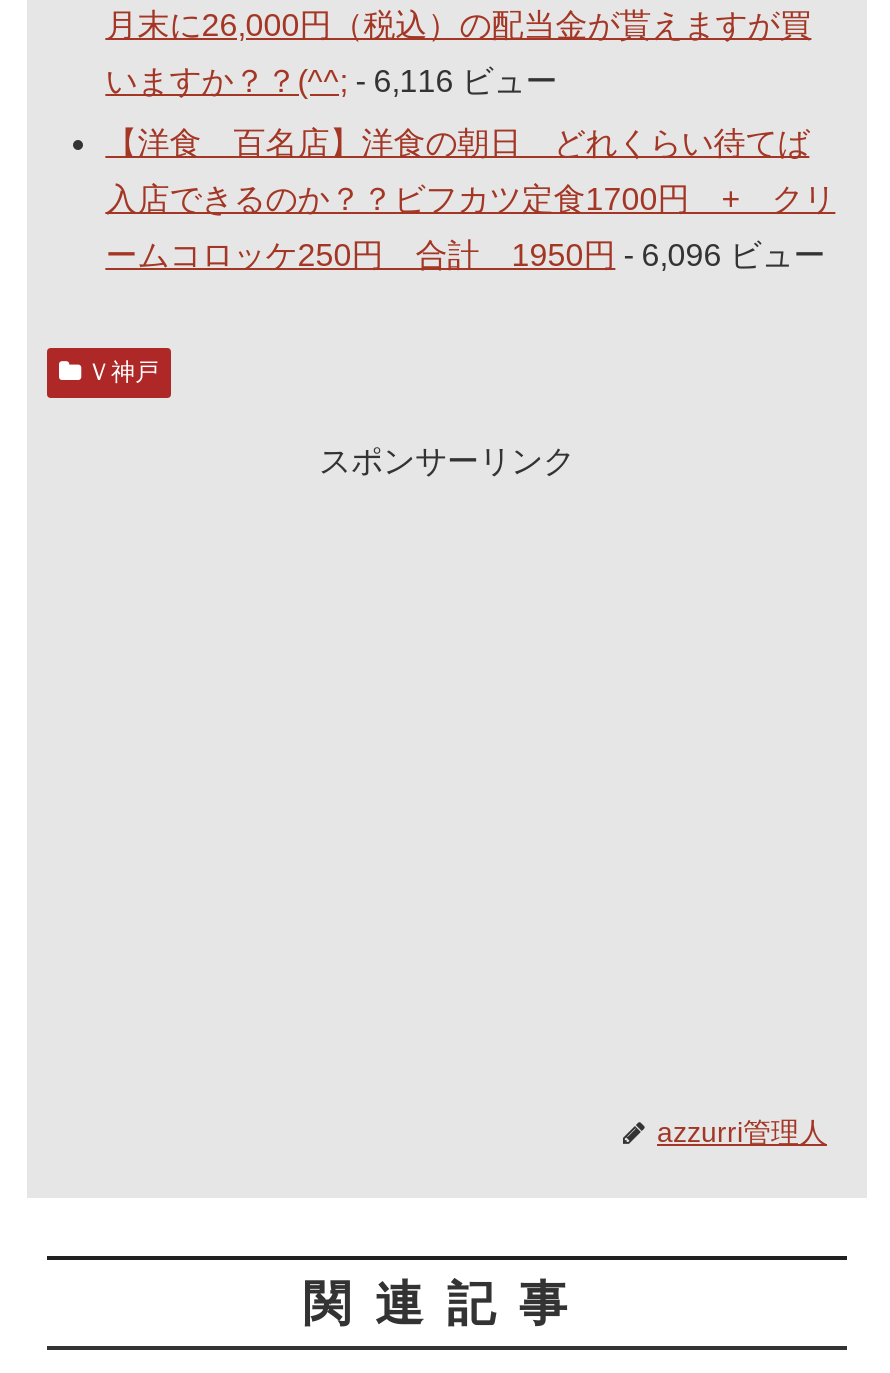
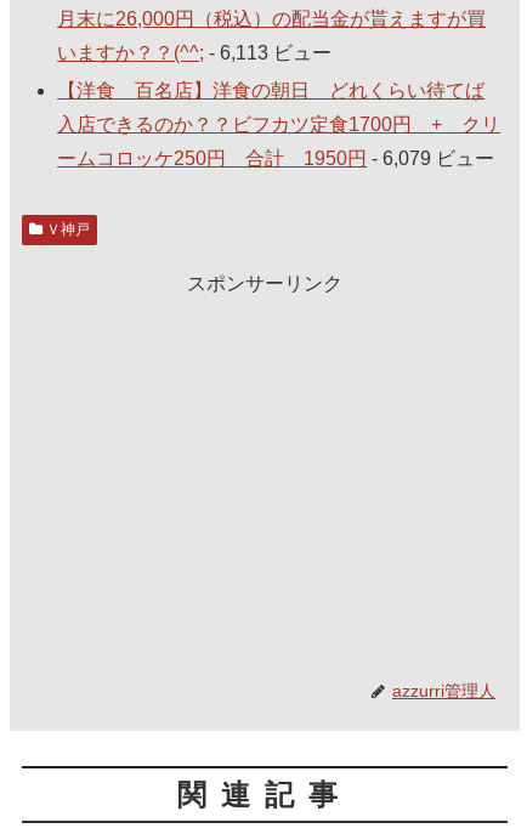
- いますか？？(^^; - 6,116 ビュー
+ いますか？？(^^; - 6,113 ビュー

- ームコロッケ250円 合計 1950円- 6,096 ビュー
+ ームコロッケ250円 合計 1950円- 6,079 ビュー
